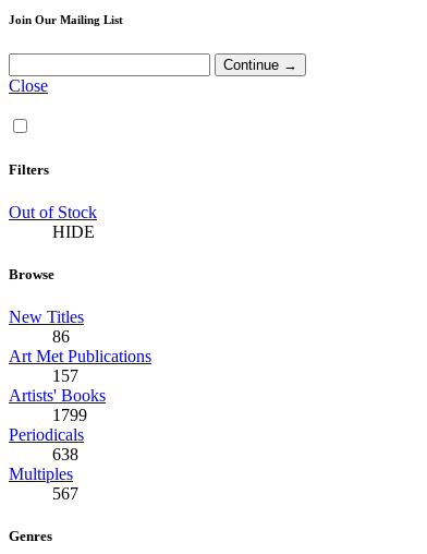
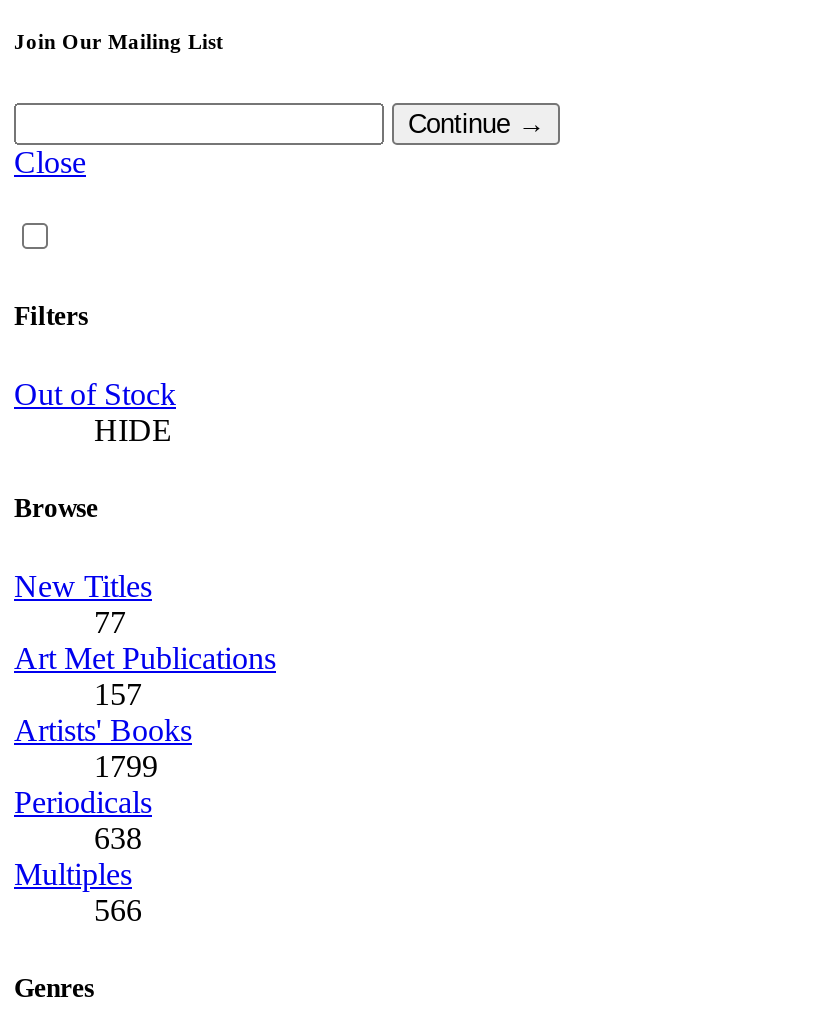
- 86
+ 77

- 567
+ 566
